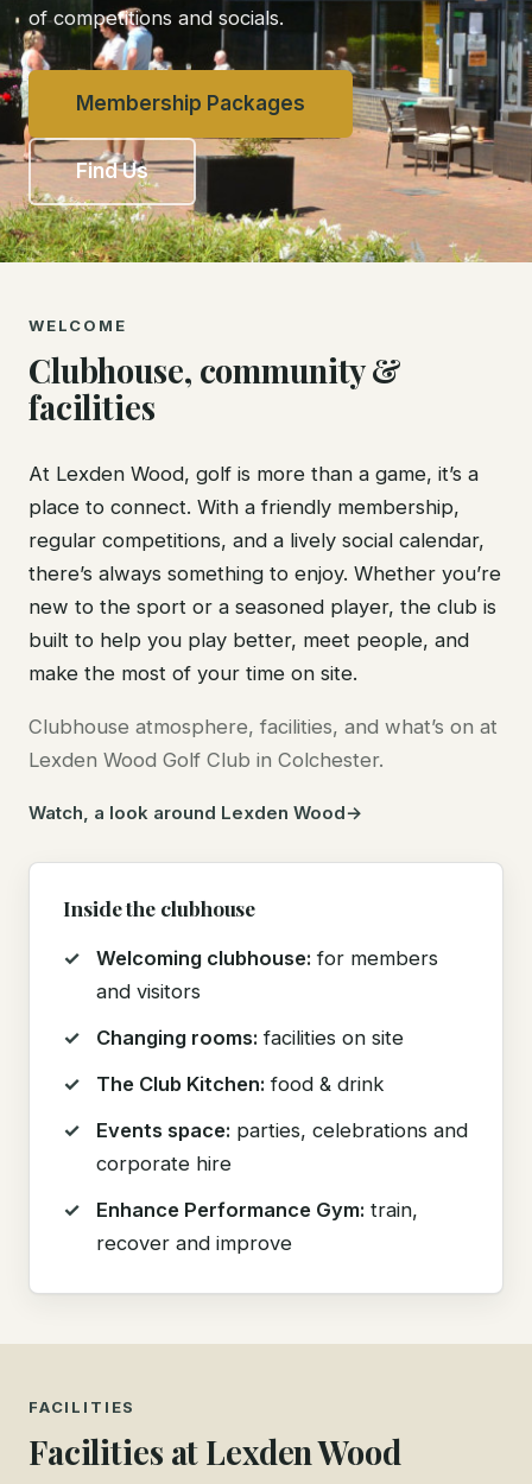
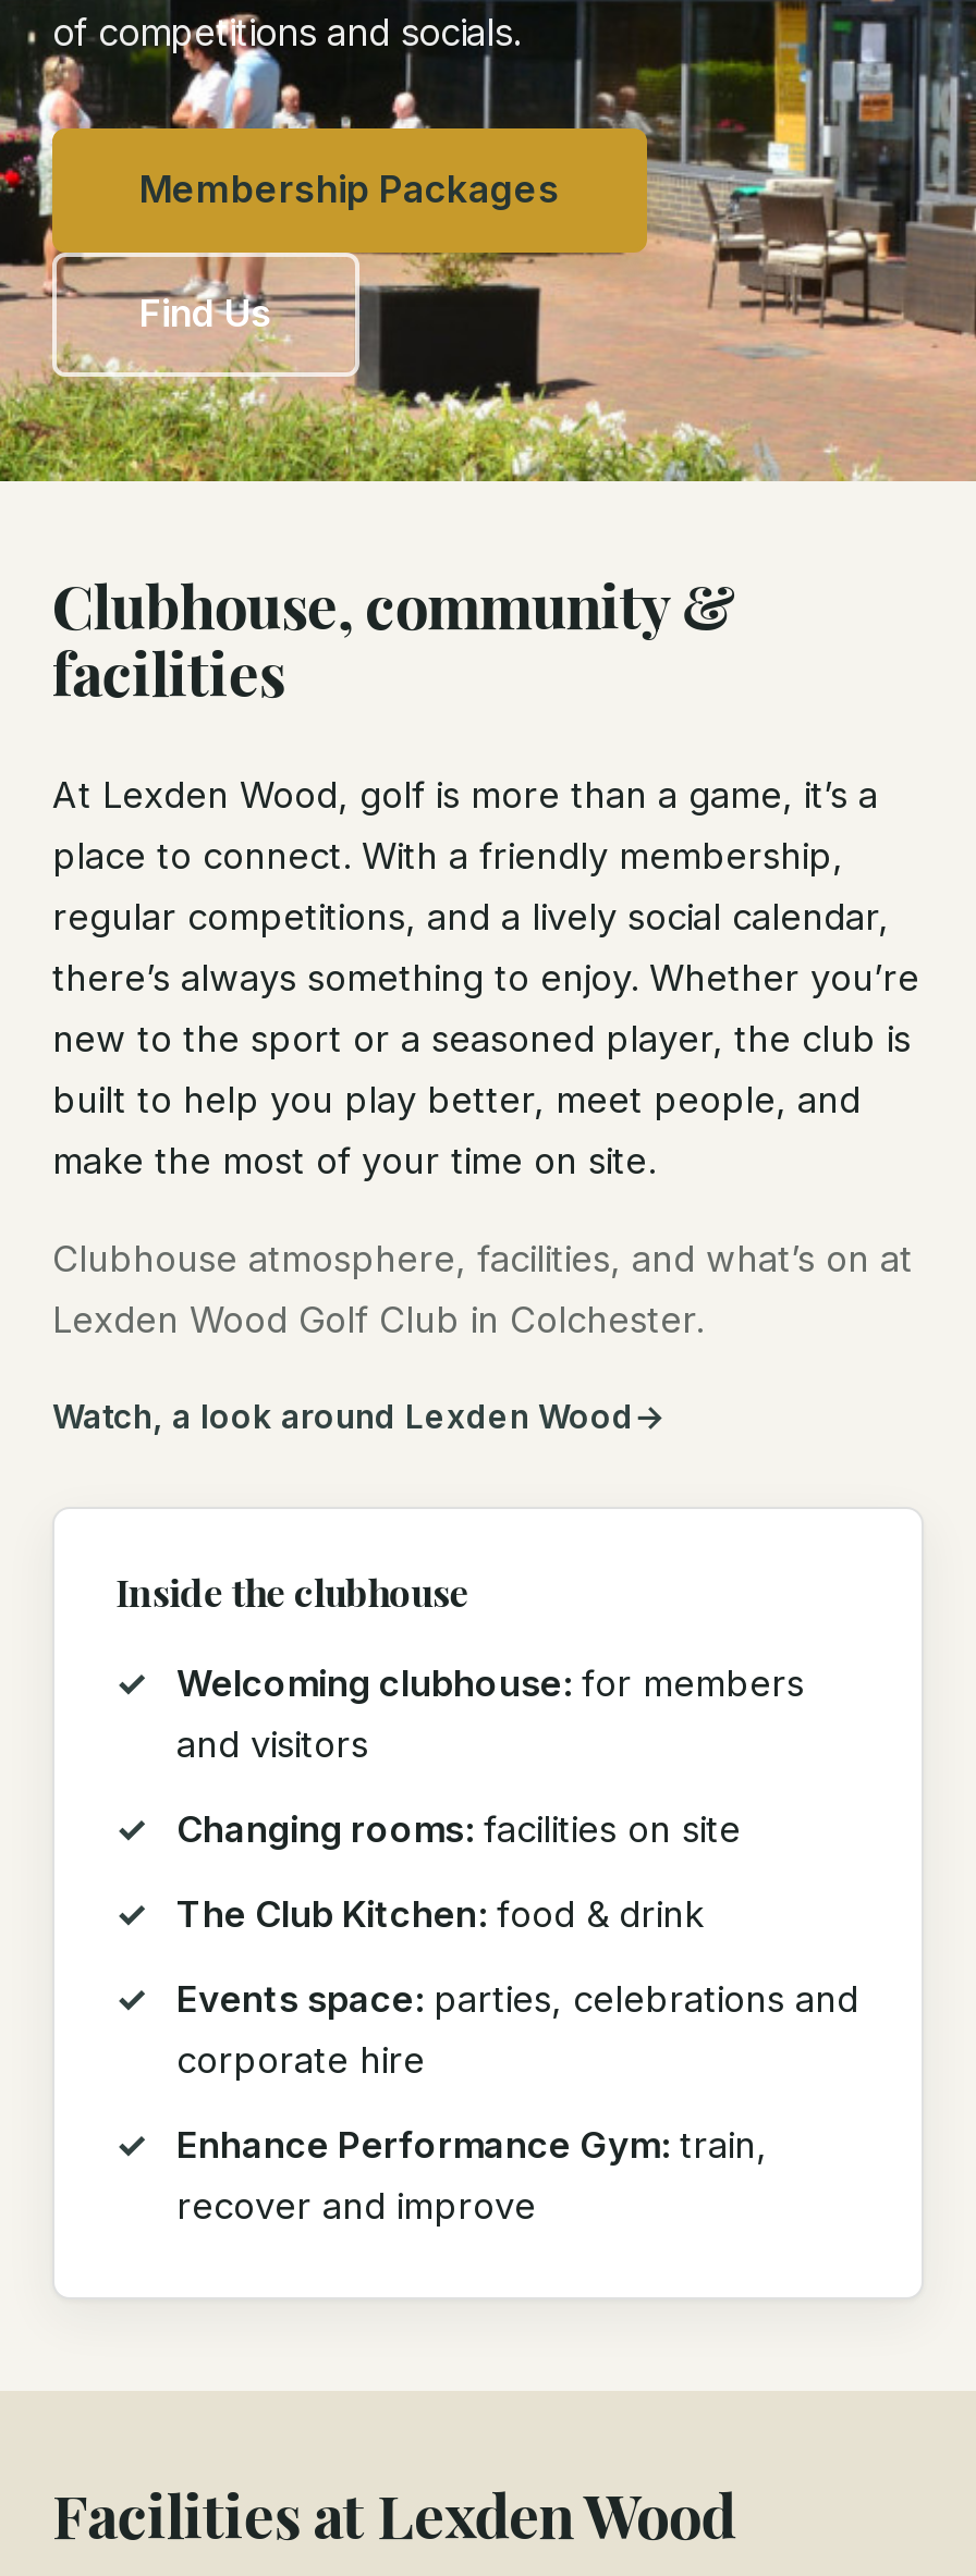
- WELCOME

- FACILITIES
